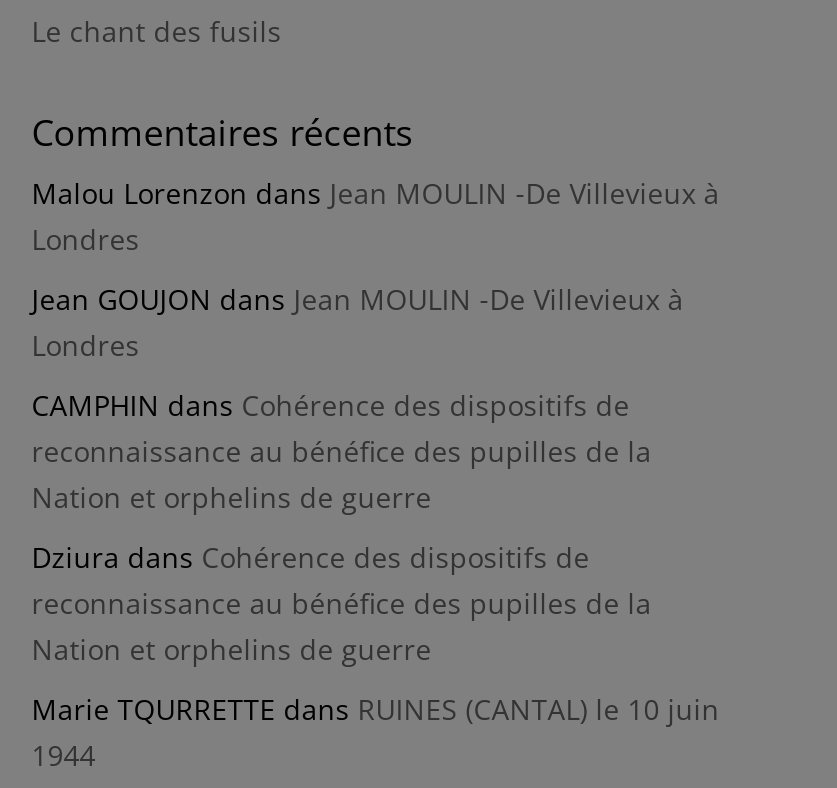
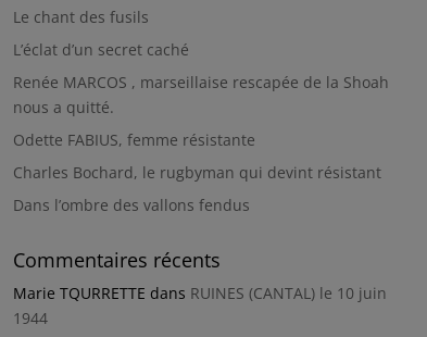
+ L’éclat d’un secret caché
+ Renée MARCOS , marseillaise rescapée de la Shoah
+ nous a quitté.
+ Odette FABIUS, femme résistante
+ Charles Bochard, le rugbyman qui devint résistant
+ Dans l’ombre des vallons fendus

moved down: Commentaires récents

- Malou Lorenzon dans Jean MOULIN -De Villevieux à
- Londres
- Jean GOUJON dans Jean MOULIN -De Villevieux à
- Londres
- CAMPHIN dans Cohérence des dispositifs de
- reconnaissance au bénéfice des pupilles de la
- Nation et orphelins de guerre
- Dziura dans Cohérence des dispositifs de
- reconnaissance au bénéfice des pupilles de la
- Nation et orphelins de guerre
